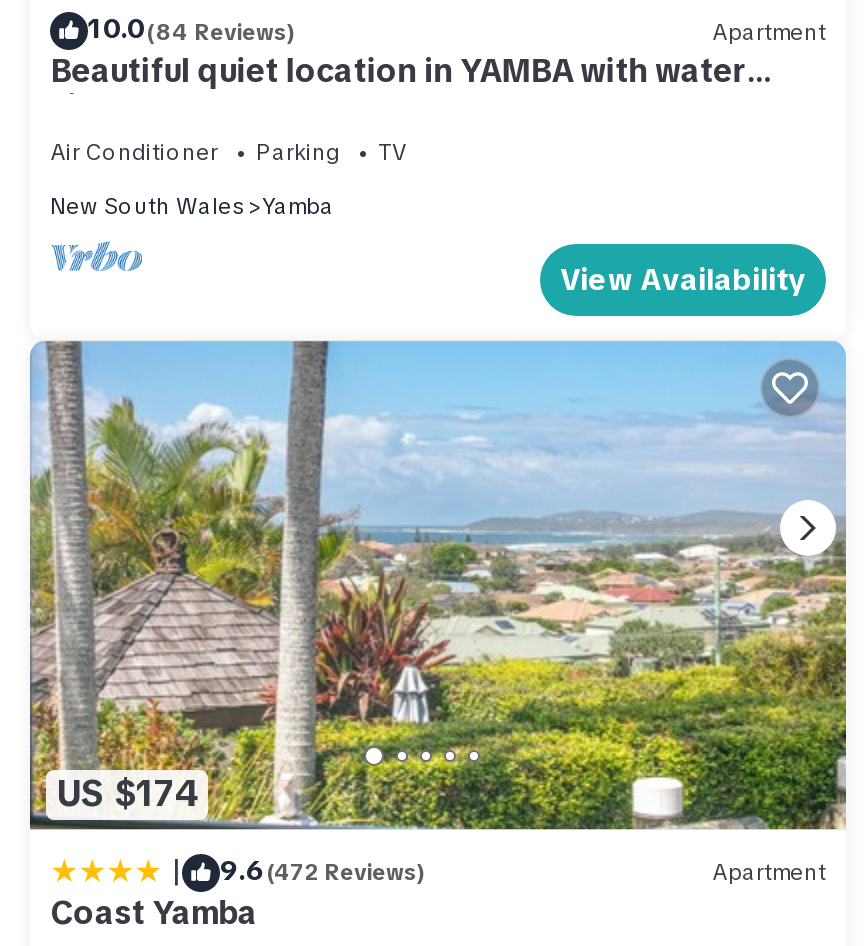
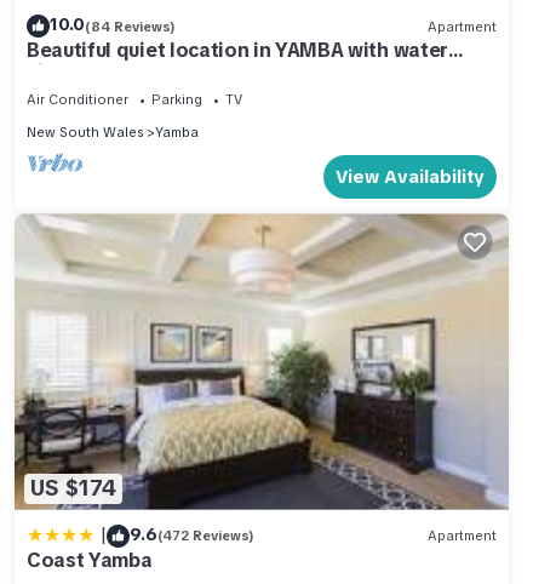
- [image]
+ [image]
